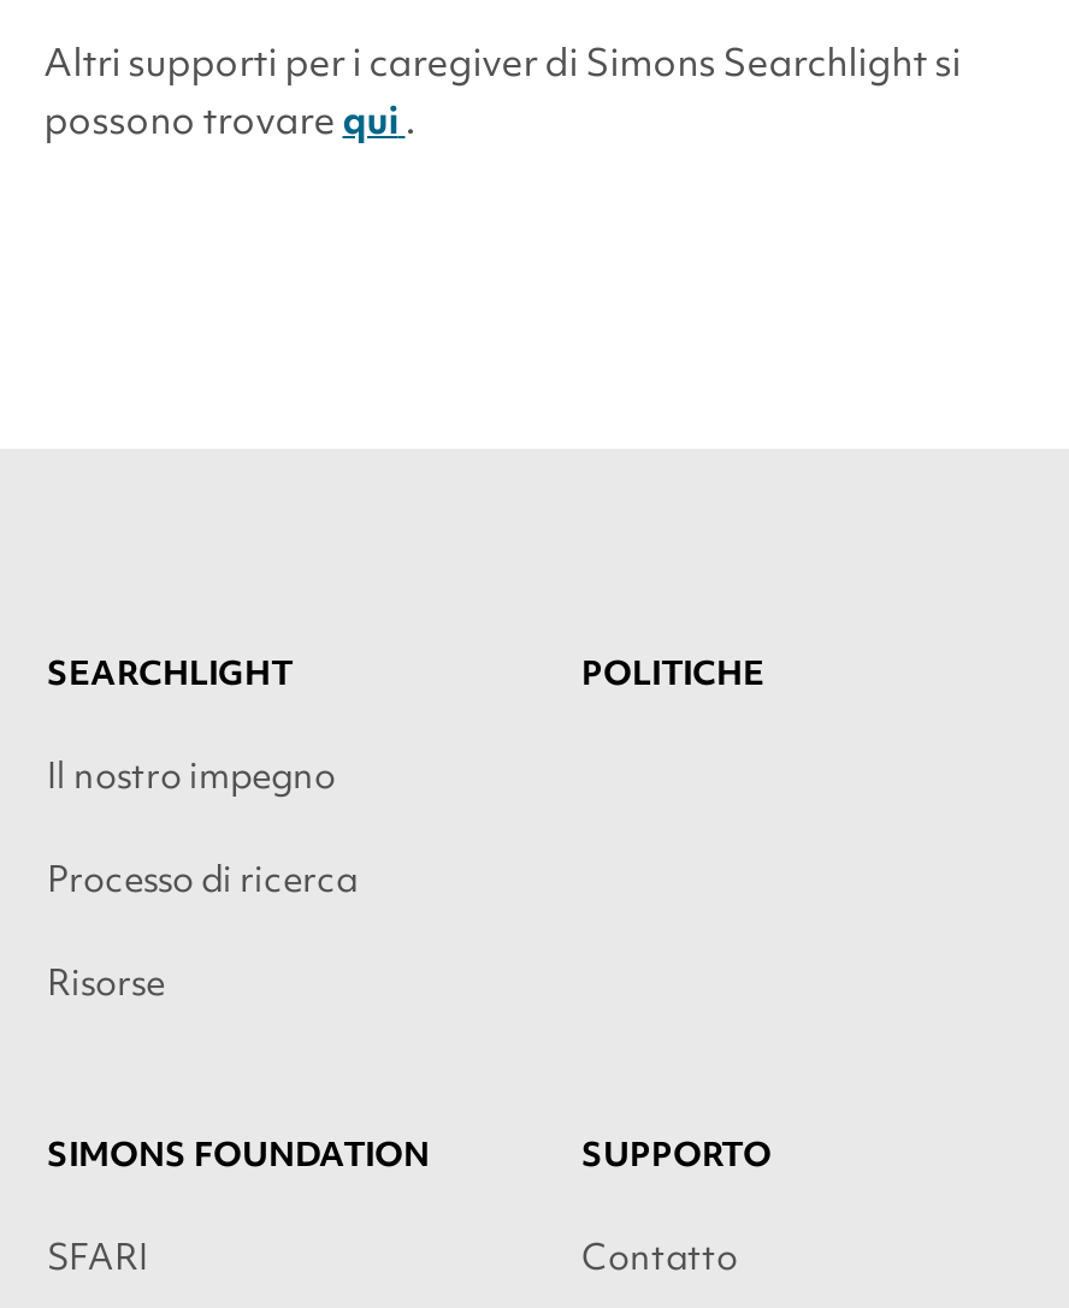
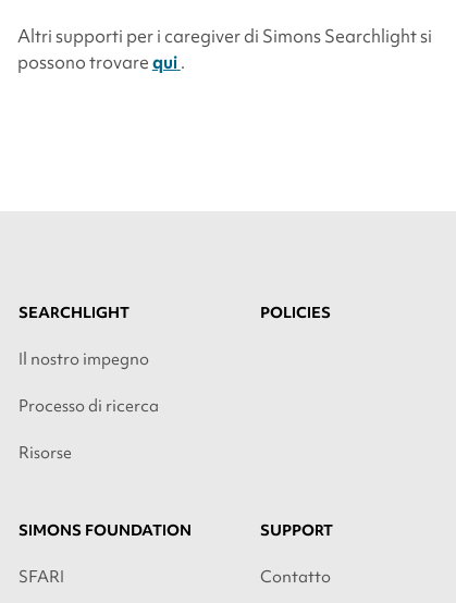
- POLITICHE
+ POLICIES

- SUPPORTO
+ SUPPORT
